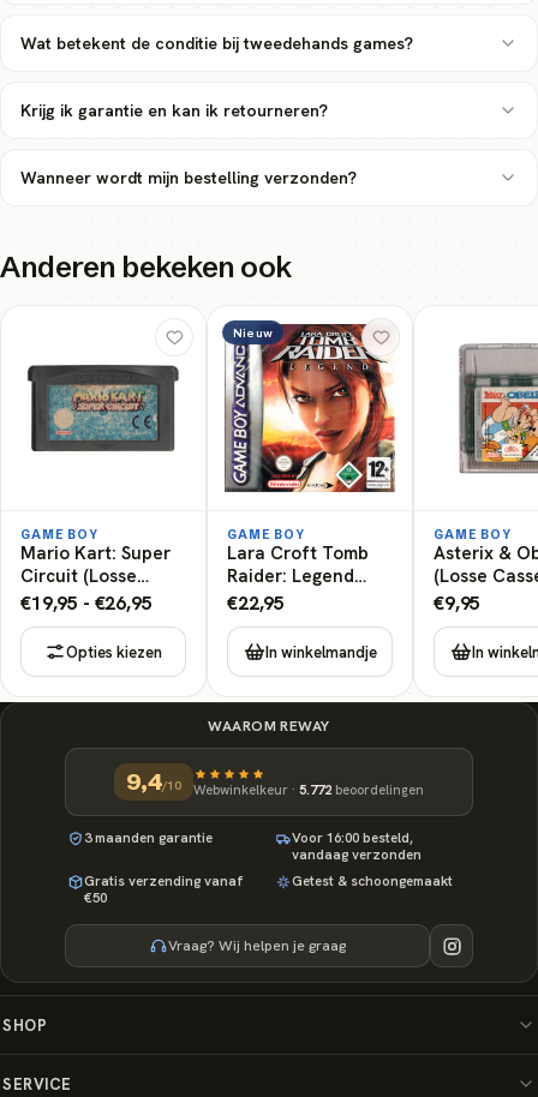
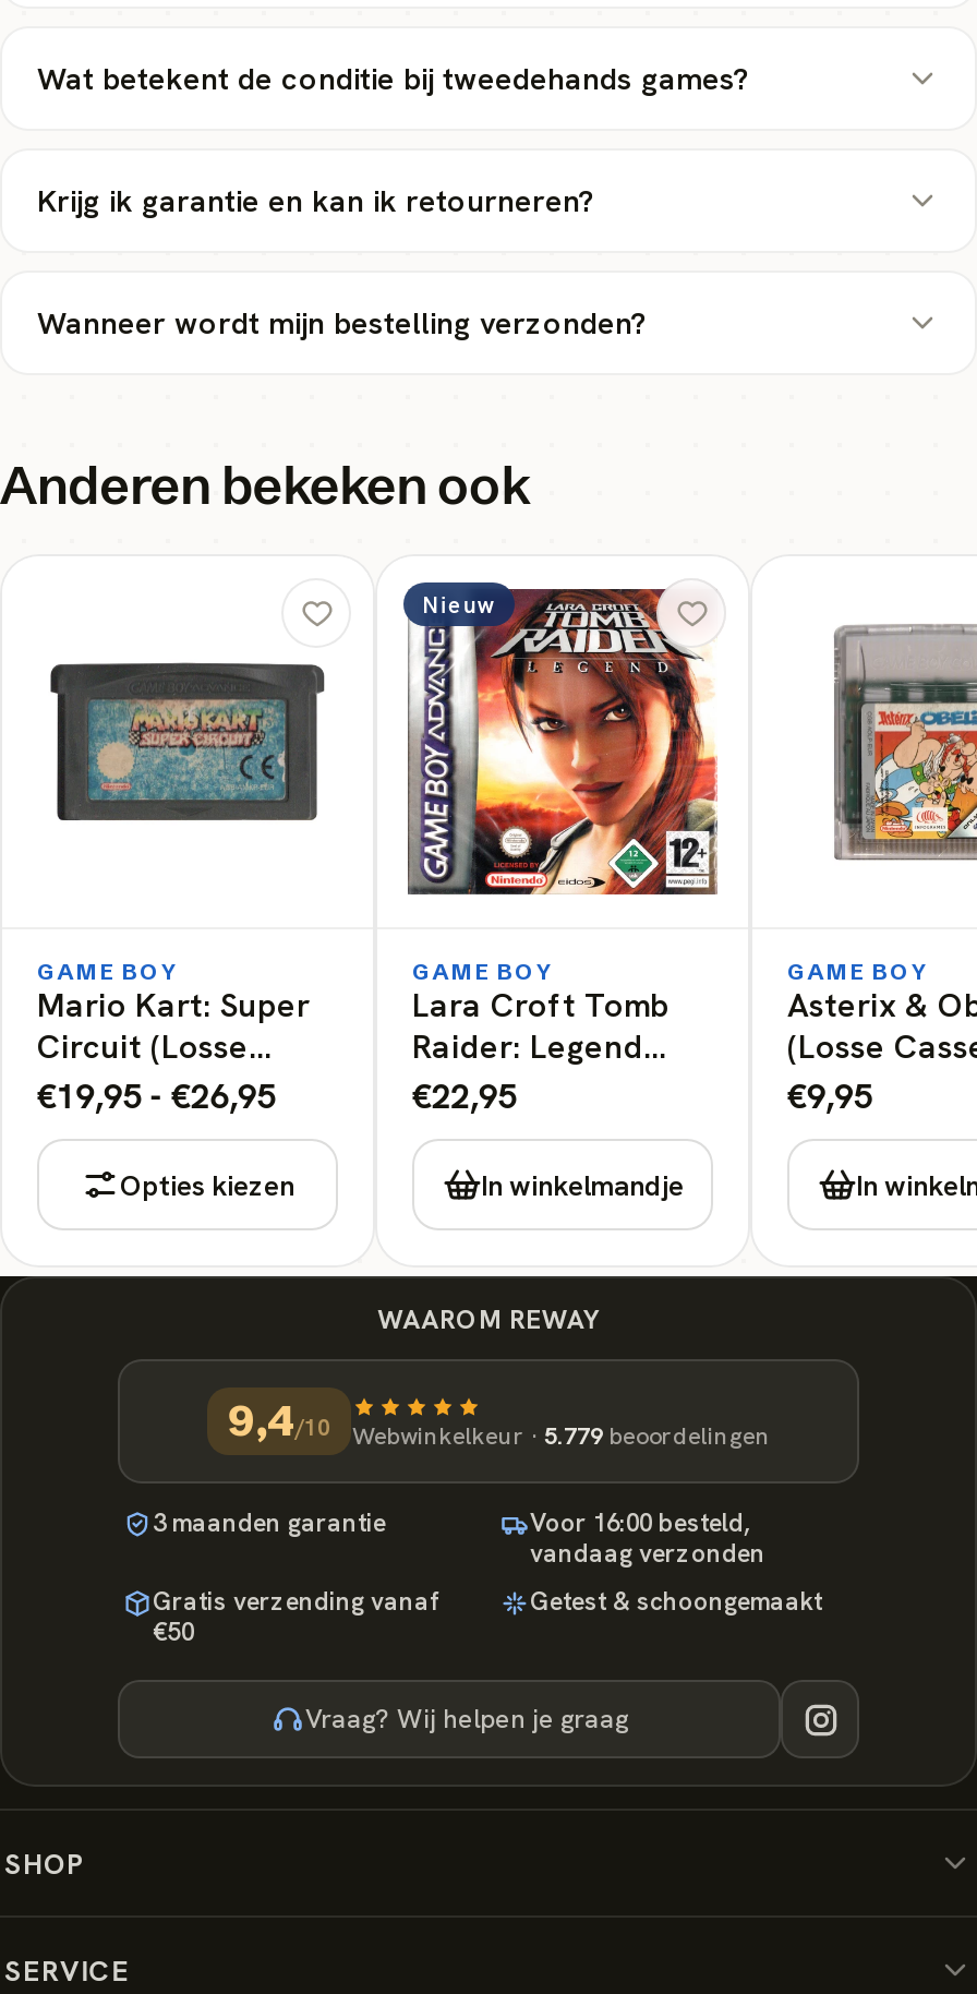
- Webwinkelkeur · 5.772 beoordelingen
+ Webwinkelkeur · 5.779 beoordelingen
